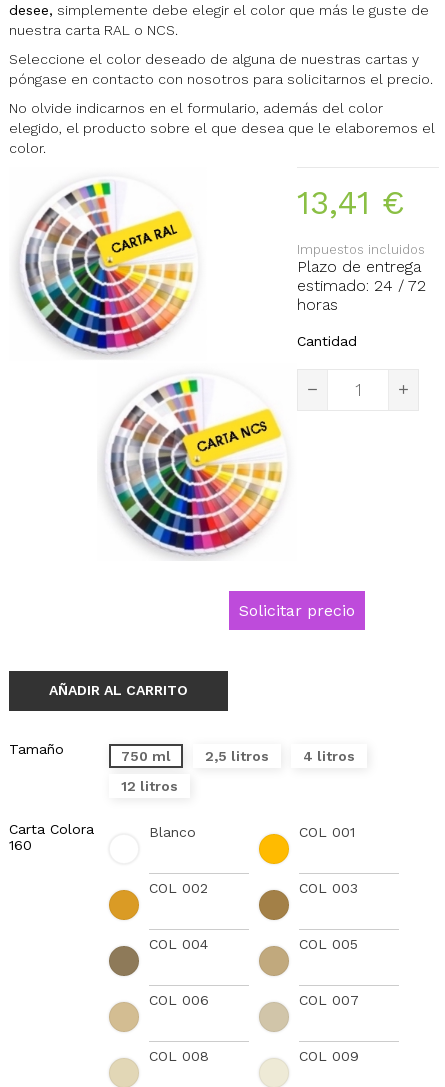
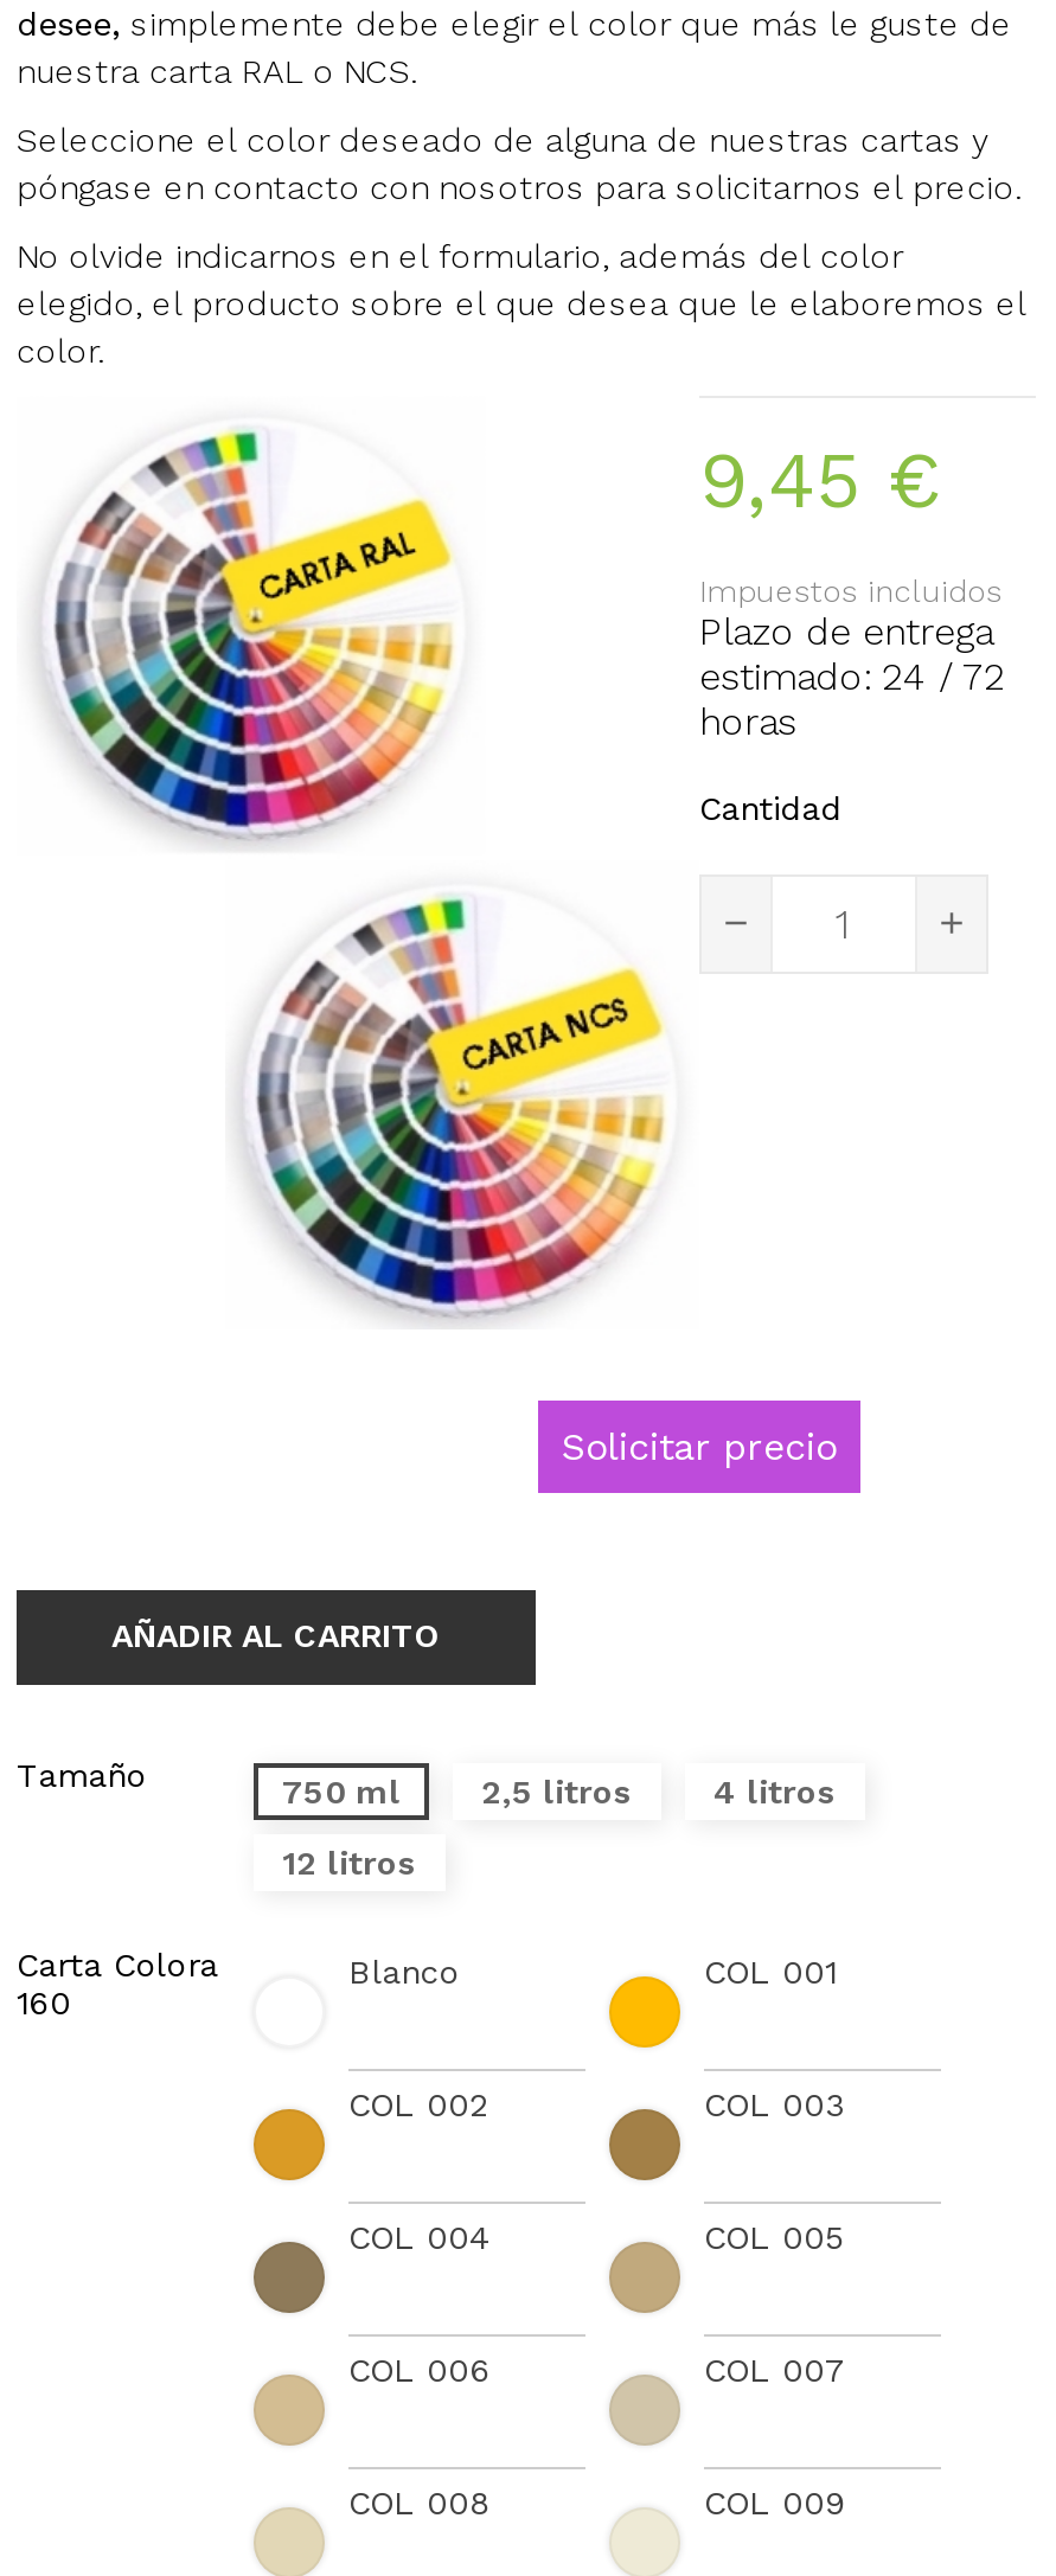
- 13,41 €
+ 9,45 €
